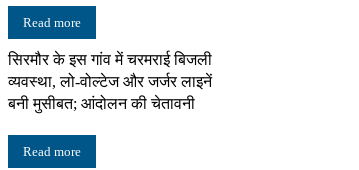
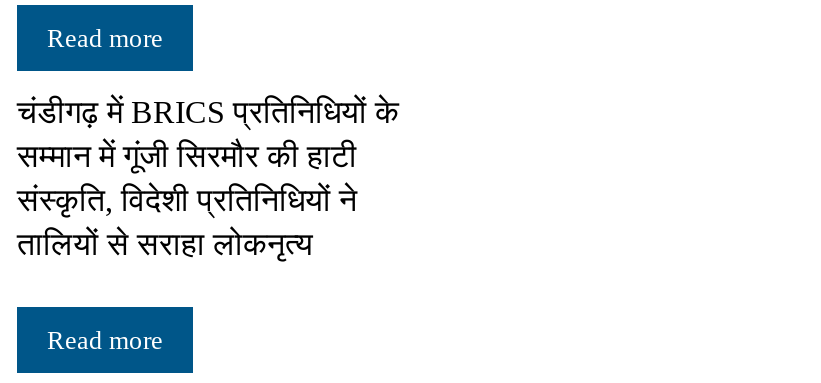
- सिरमौर के इस गांव में चरमराई बिजली
- व्यवस्था, लो-वोल्टेज और जर्जर लाइनें
- बनी मुसीबत; आंदोलन की चेतावनी
+ चंडीगढ़ में BRICS प्रतिनिधियों के
+ सम्मान में गूंजी सिरमौर की हाटी
+ संस्कृति, विदेशी प्रतिनिधियों ने
+ तालियों से सराहा लोकनृत्य
